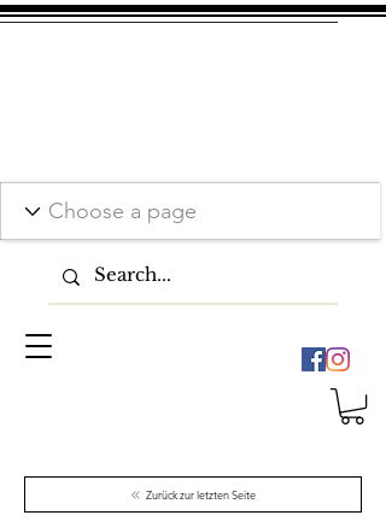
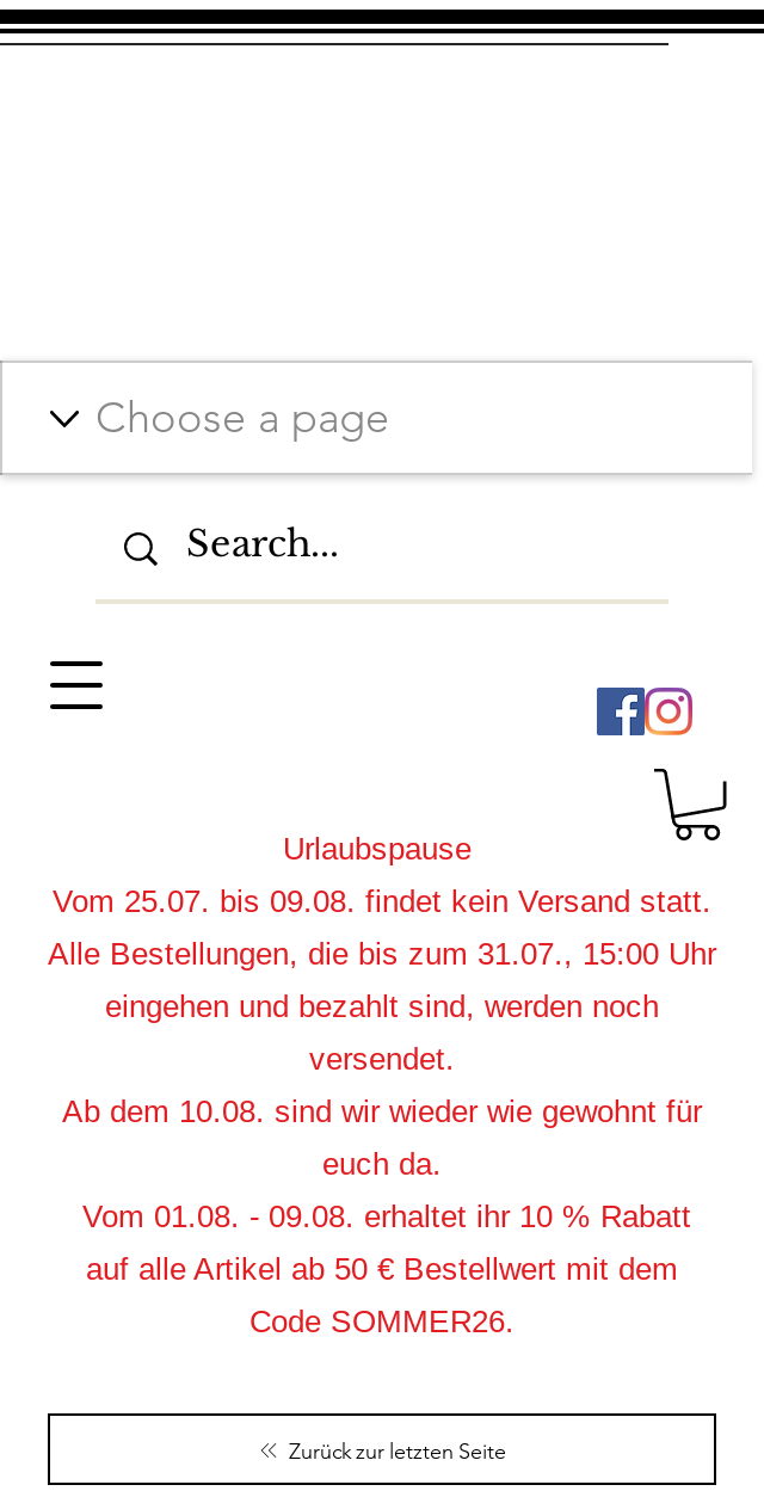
+ Urlaubspause
+ Vom 25.07. bis 09.08. findet kein Versand statt.
+ Alle Bestellungen, die bis zum 31.07., 15:00 Uhr
+ eingehen und bezahlt sind, werden noch
+ versendet.
+ Ab dem 10.08. sind wir wieder wie gewohnt für
+ euch da.
+ Vom 01.08. - 09.08. erhaltet ihr 10 % Rabatt
+ auf alle Artikel ab 50 € Bestellwert mit dem
+ Code SOMMER26.
